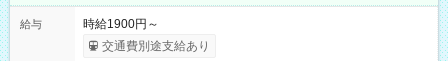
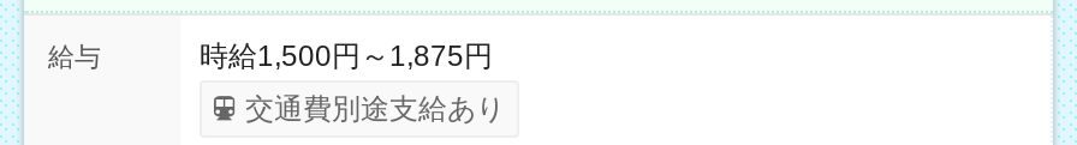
- 時給1900円～
+ 時給1,500円～1,875円
